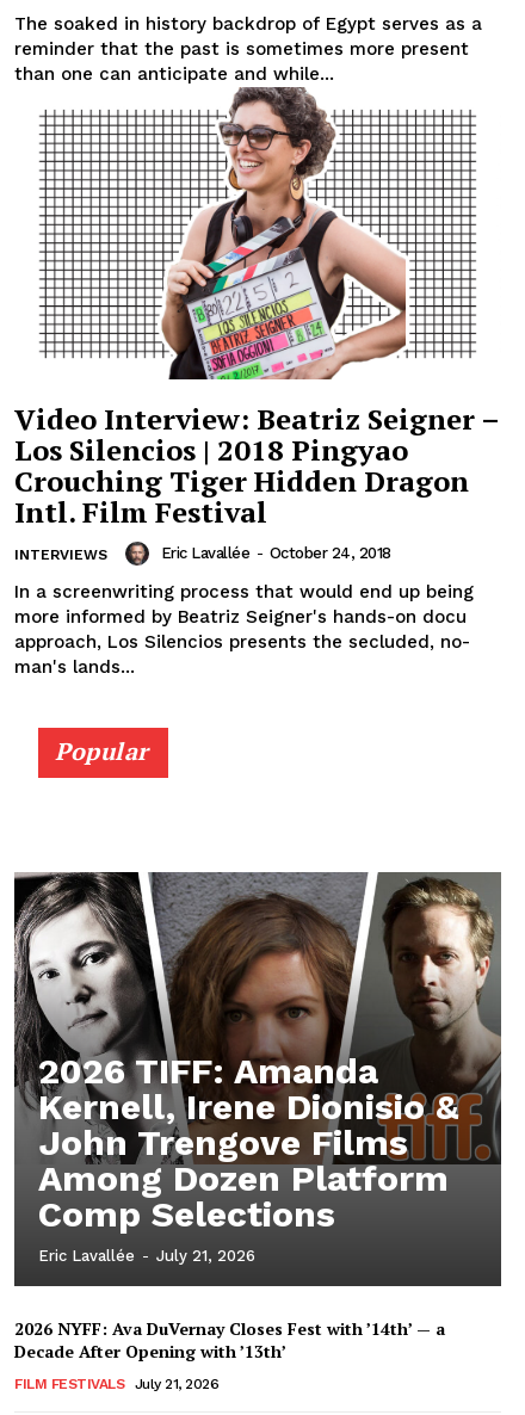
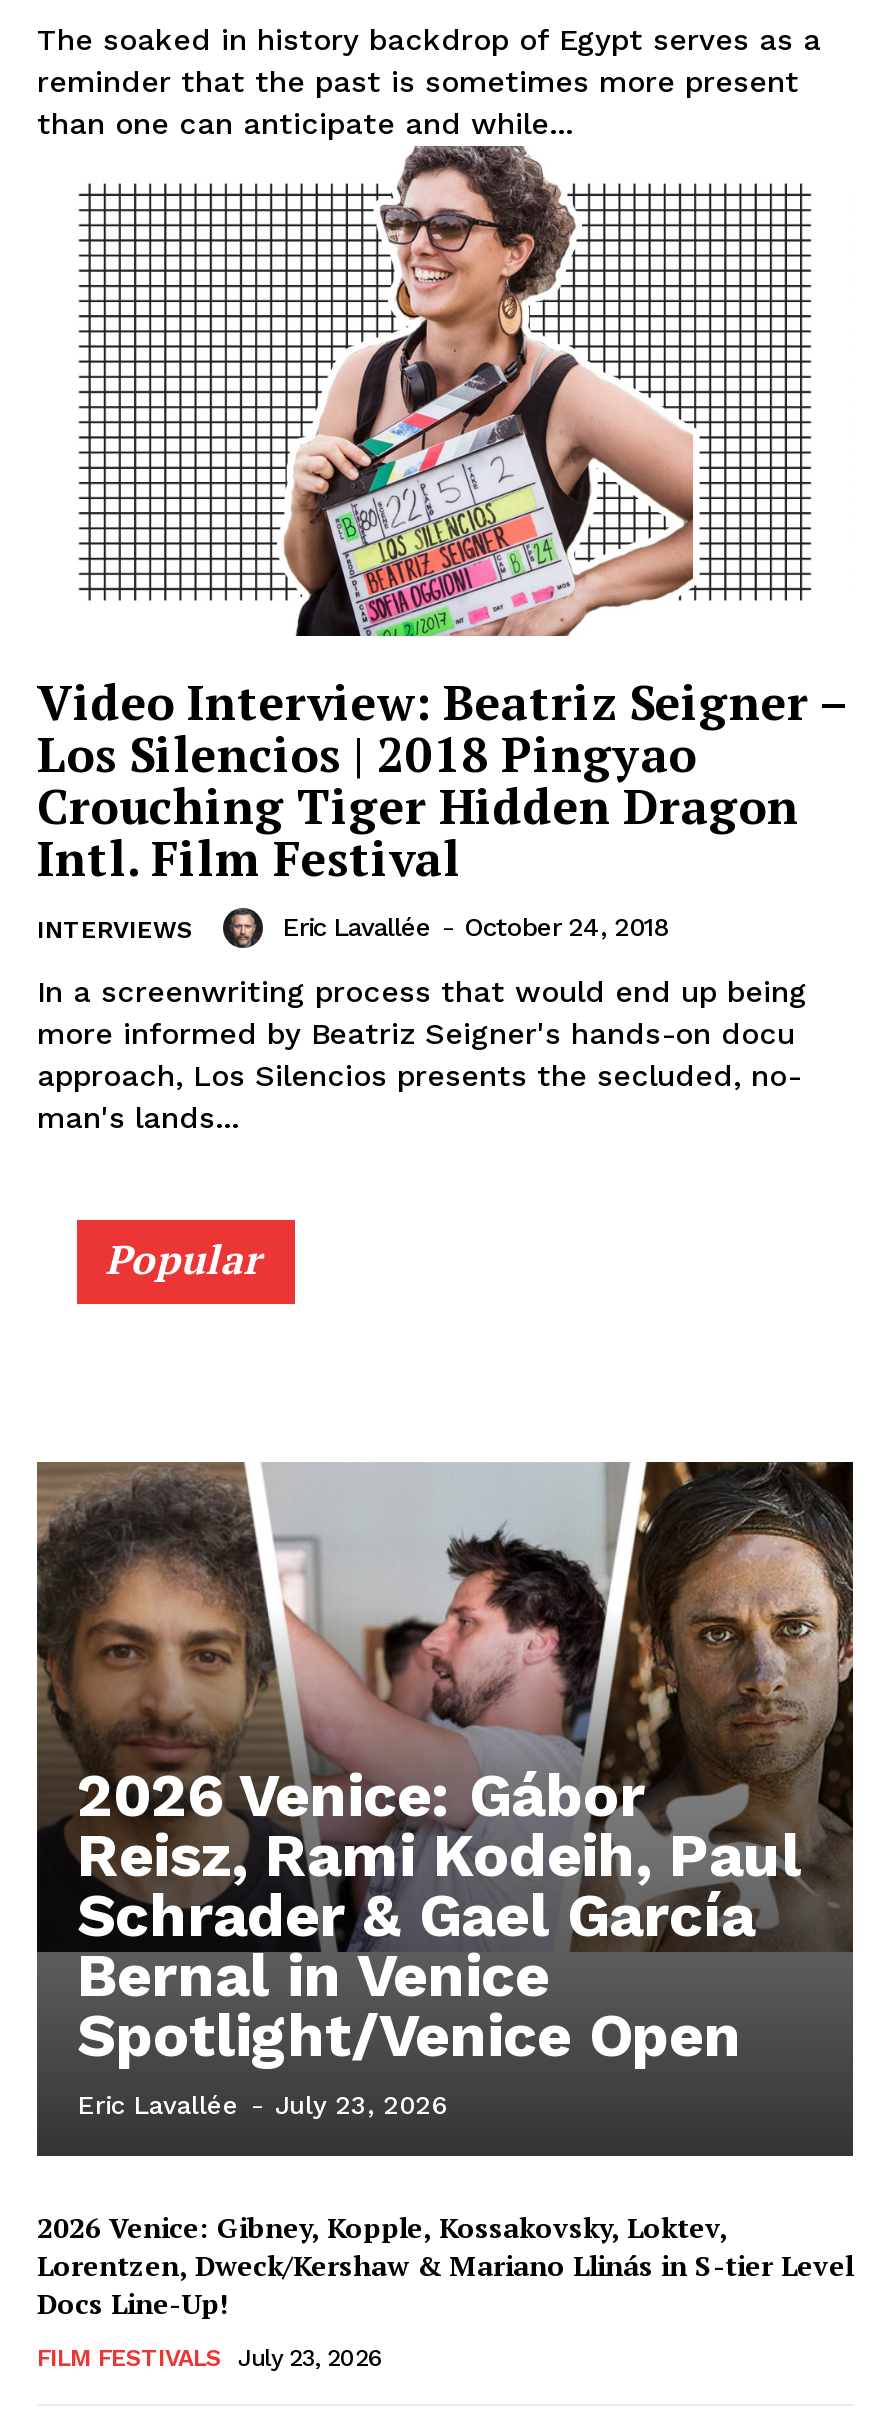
- [image]
- 2026 TIFF: Amanda
- Kernell, Irene Dionisio &
- John Trengove Films
- Among Dozen Platform
- Comp Selections
- Eric Lavallée - July 21, 2026
+ [image]
+ 2026 Venice: Gábor
+ Reisz, Rami Kodeih, Paul
+ Schrader & Gael García
+ Bernal in Venice
+ Spotlight/Venice Open
+ Eric Lavallée - July 23, 2026

- 2026 NYFF: Ava DuVernay Closes Fest with ’14th’ — a
- Decade After Opening with ’13th’
+ 2026 Venice: Gibney, Kopple, Kossakovsky, Loktev,
+ Lorentzen, Dweck/Kershaw & Mariano Llinás in S-tier Level
+ Docs Line-Up!

- FILM FESTIVALS July 21, 2026
+ FILM FESTIVALS July 23, 2026
